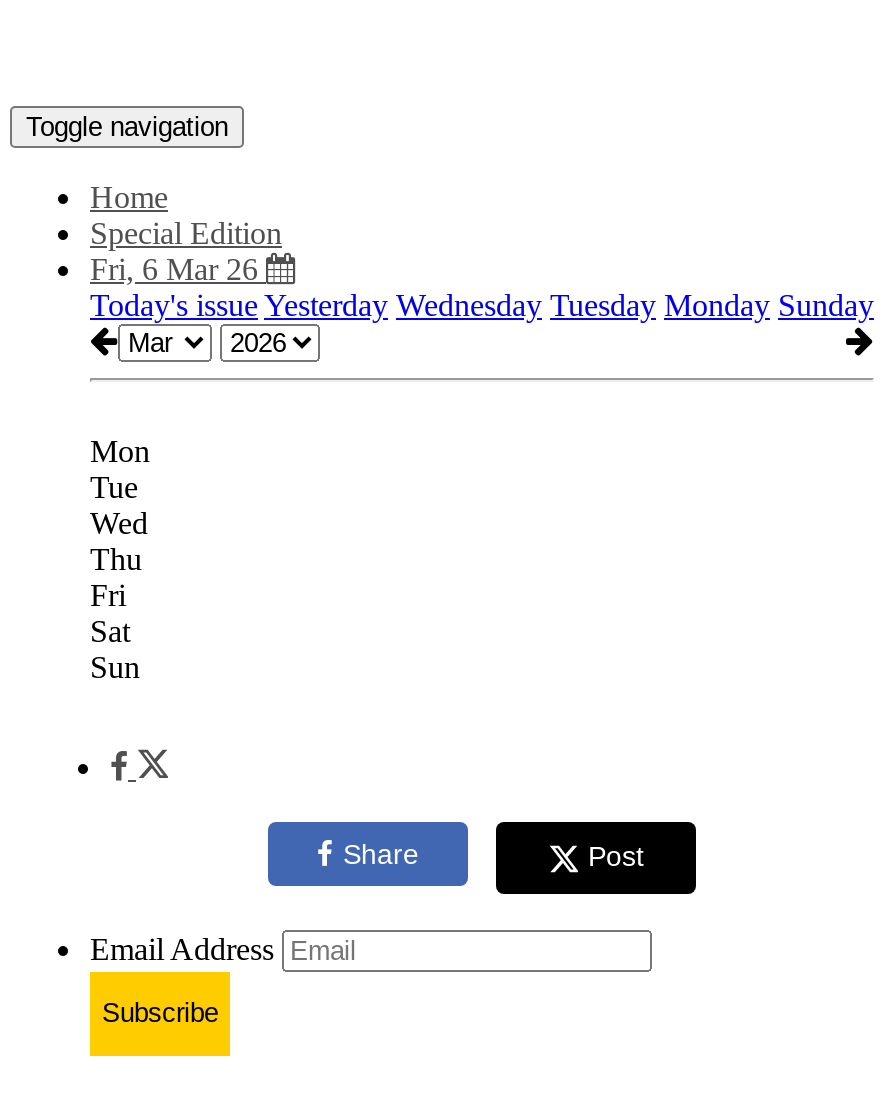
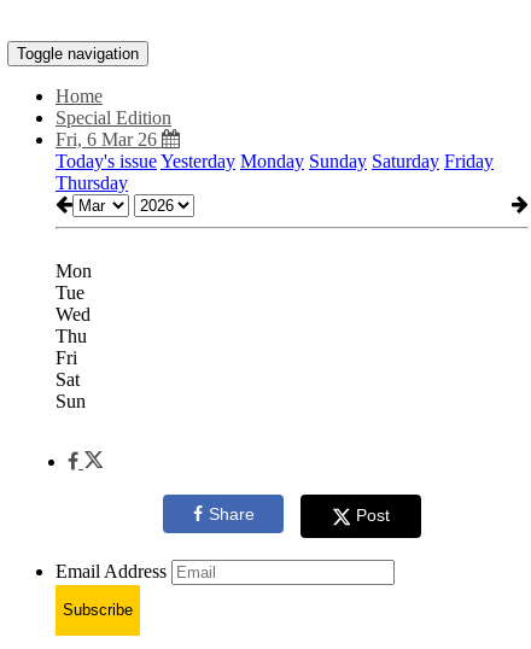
- Today's issue Yesterday Wednesday Tuesday Monday Sunday
+ Today's issue Yesterday Monday Sunday Saturday Friday
+ Thursday
